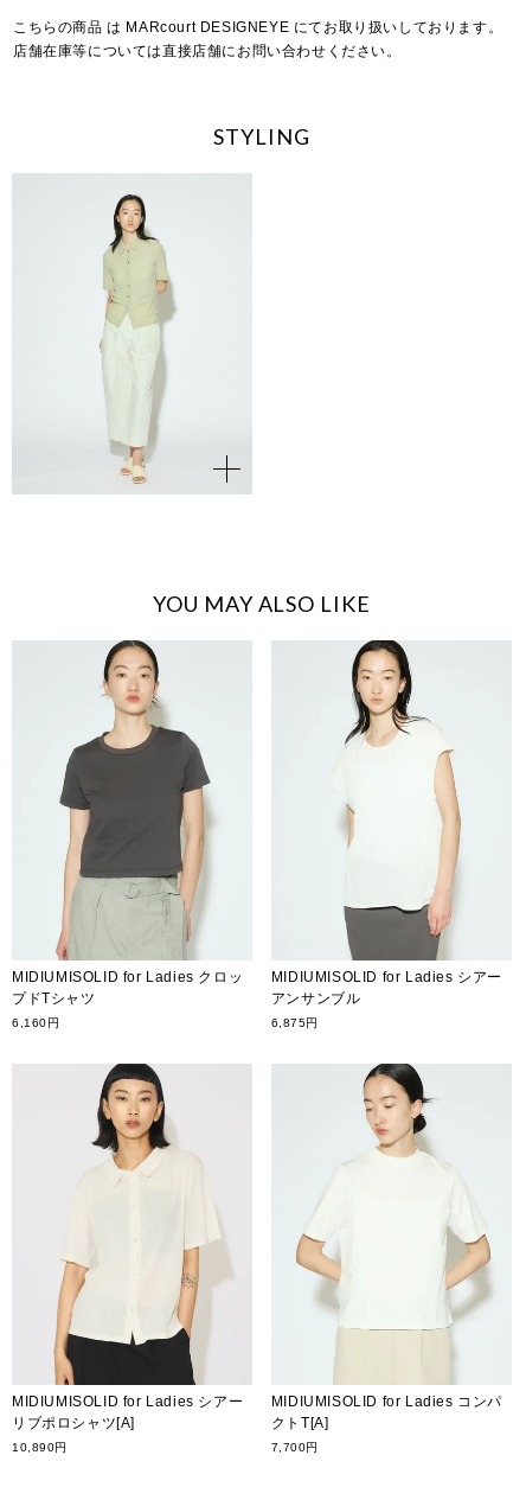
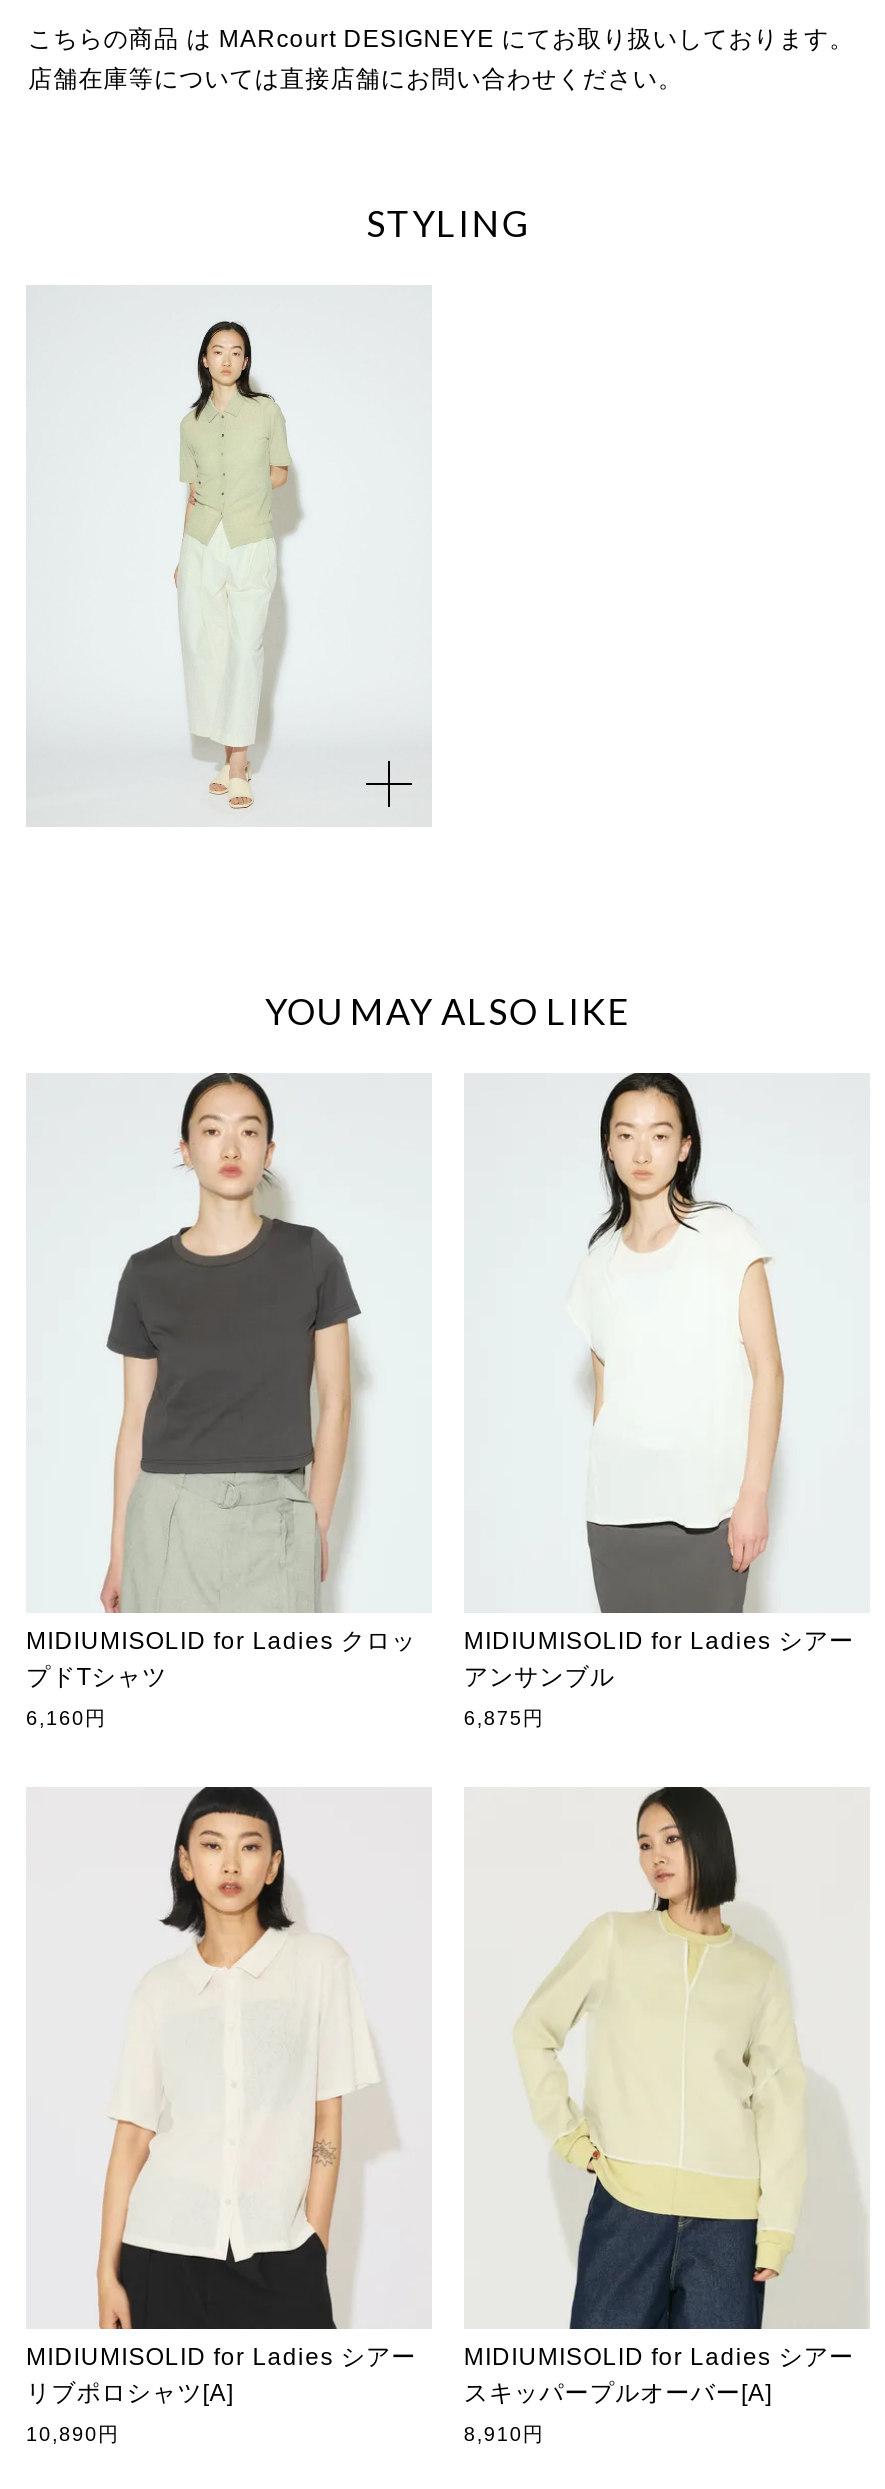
- [image]
- MIDIUMISOLID for Ladies コンパ
- クトT[A]
+ [image]
+ MIDIUMISOLID for Ladies シアー
+ スキッパープルオーバー[A]

- 7,700円
+ 8,910円
